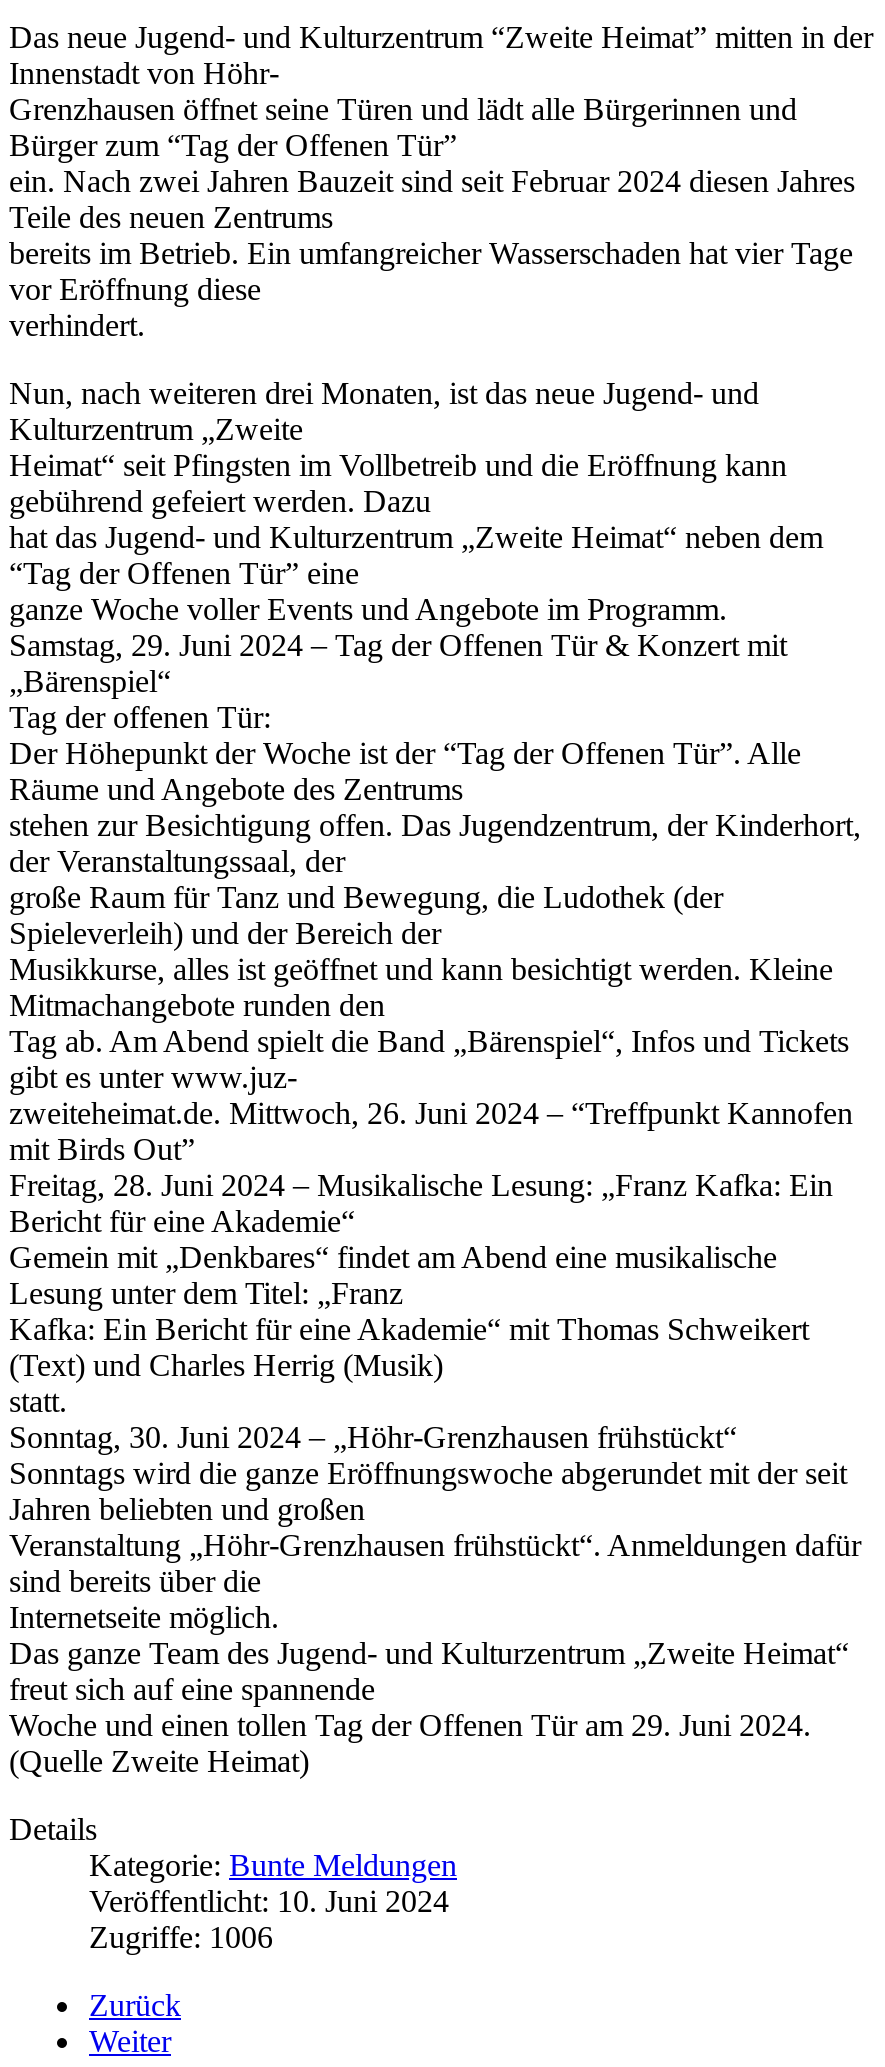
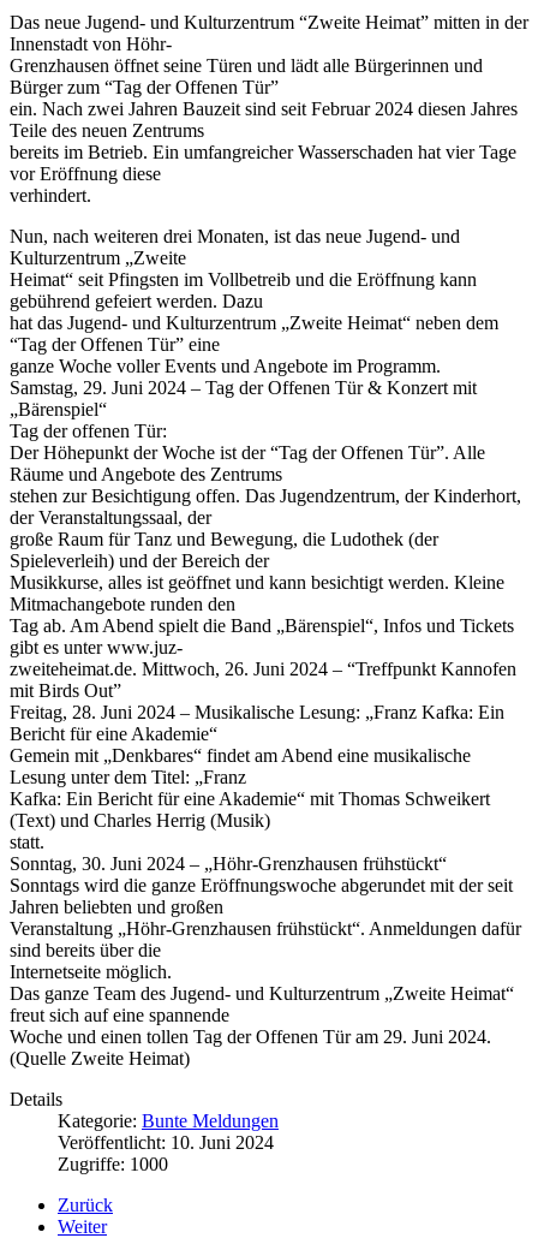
- Zugriffe: 1006
+ Zugriffe: 1000
